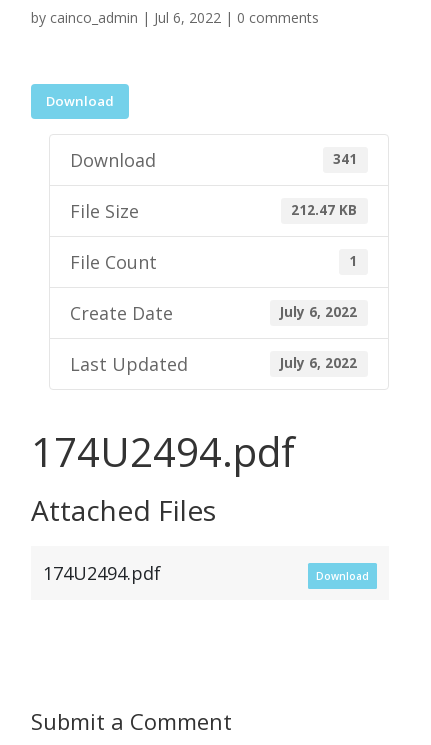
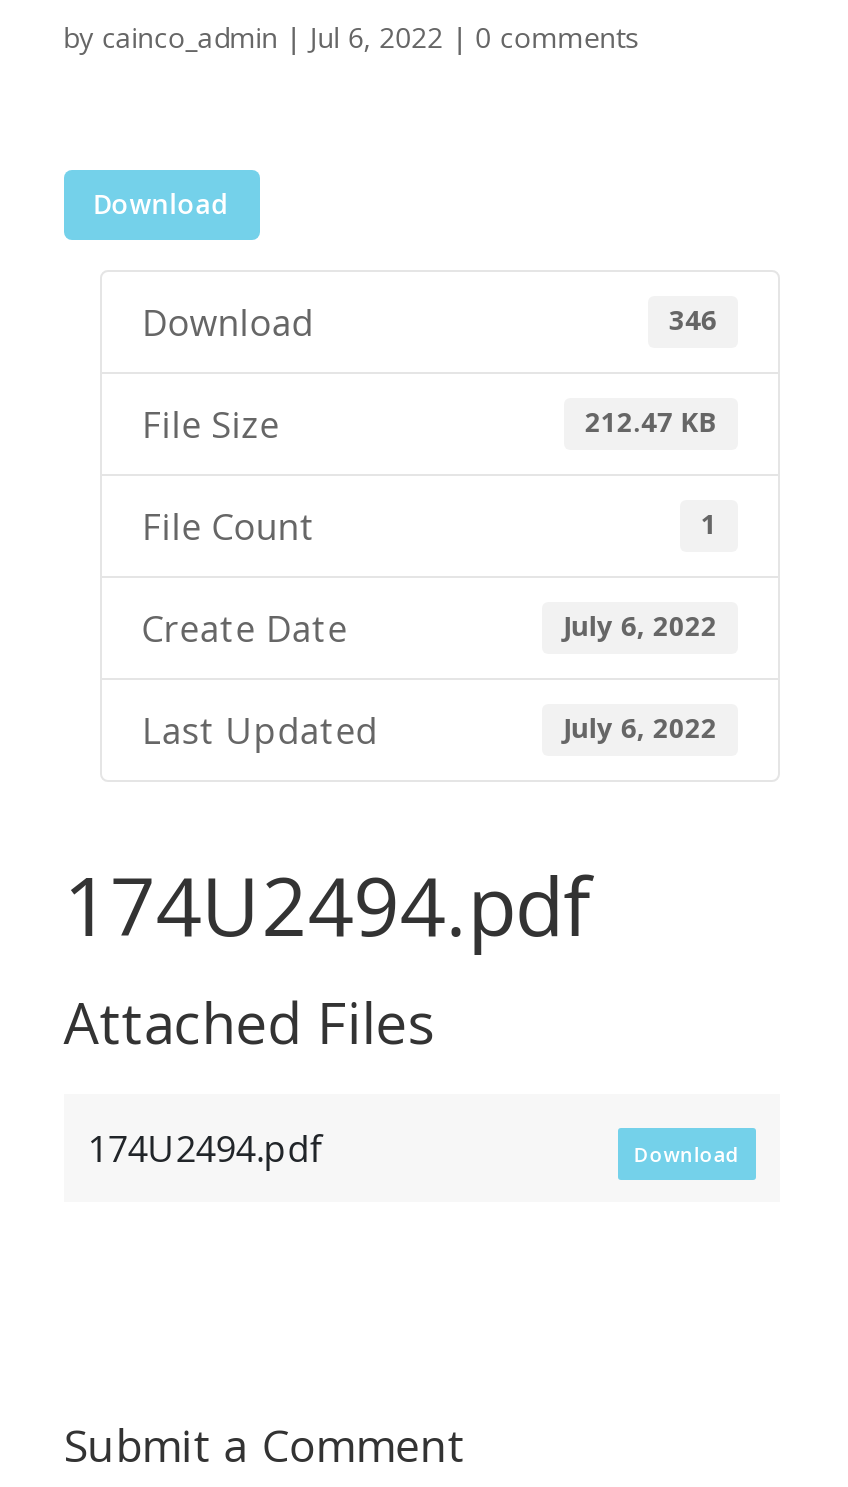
- 341
+ 346
